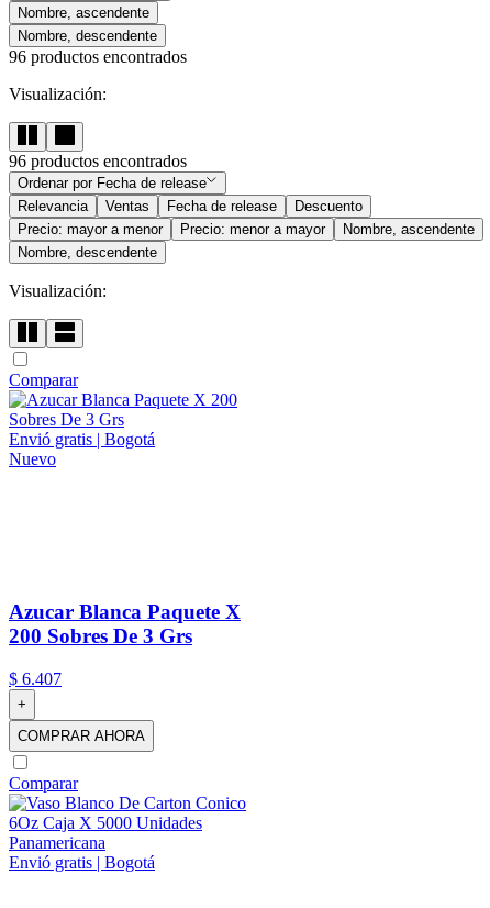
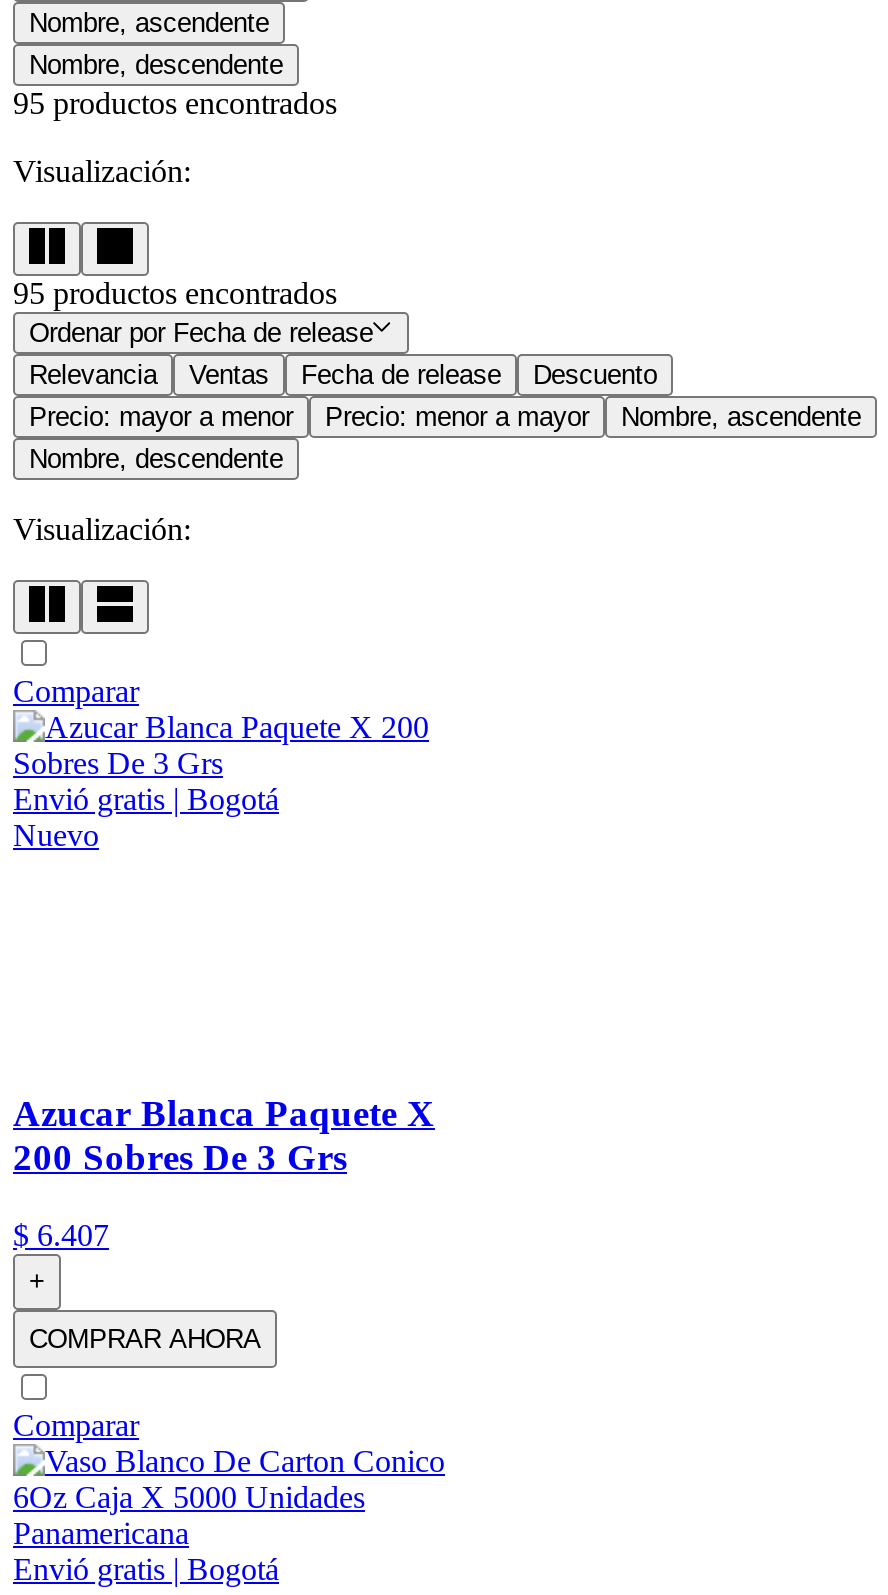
- 96productos encontrados
+ 95productos encontrados

- 96productos encontrados
+ 95productos encontrados
